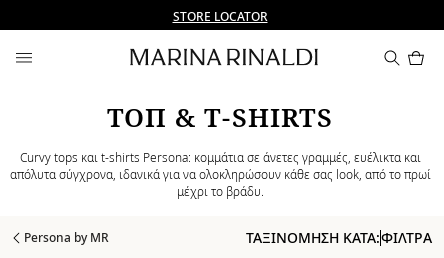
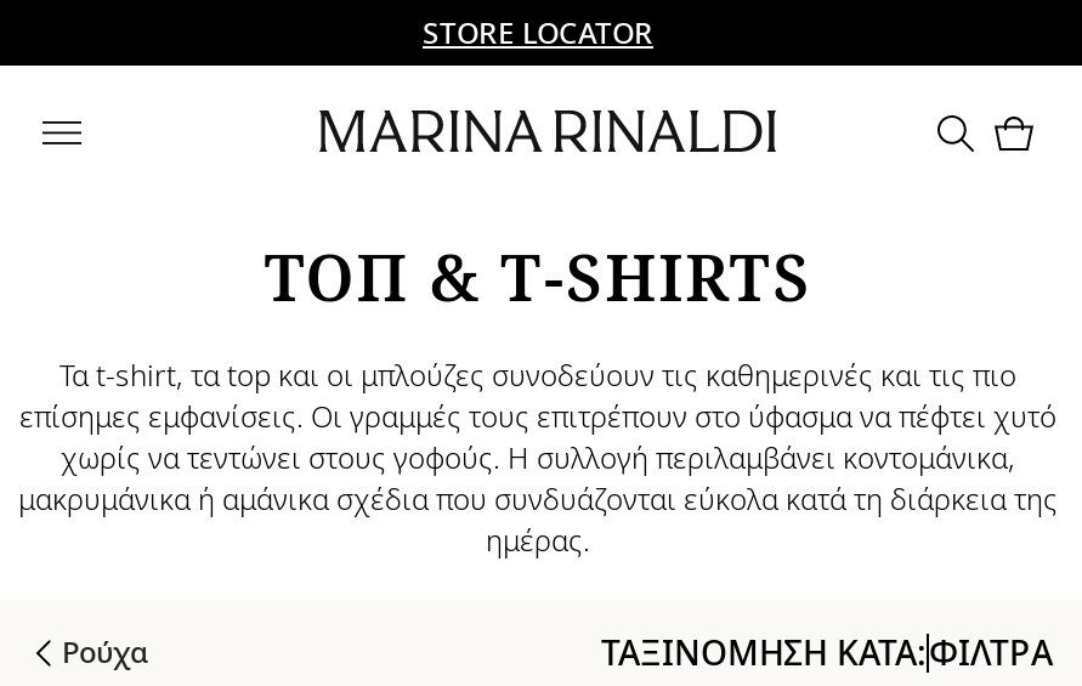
- Curvy tops και t-shirts Persona: κομμάτια σε άνετες γραμμές, ευέλικτα και
- απόλυτα σύγχρονα, ιδανικά για να ολοκληρώσουν κάθε σας look, από το πρωί
- μέχρι το βράδυ.
+ Τα t-shirt, τα top και οι μπλούζες συνοδεύουν τις καθημερινές και τις πιο
+ επίσημες εμφανίσεις. Οι γραμμές τους επιτρέπουν στο ύφασμα να πέφτει χυτό
+ χωρίς να τεντώνει στους γοφούς. Η συλλογή περιλαμβάνει κοντομάνικα,
+ μακρυμάνικα ή αμάνικα σχέδια που συνδυάζονται εύκολα κατά τη διάρκεια της
+ ημέρας.

- Persona by MR
+ Ρούχα
